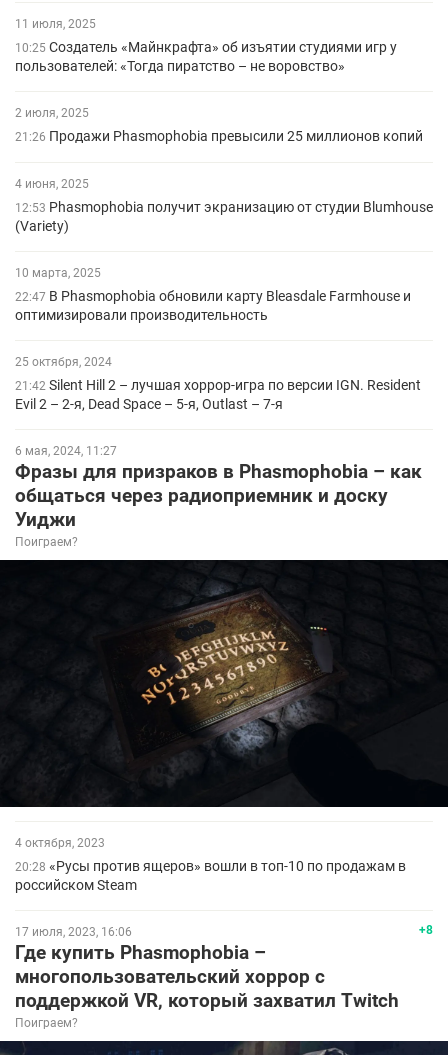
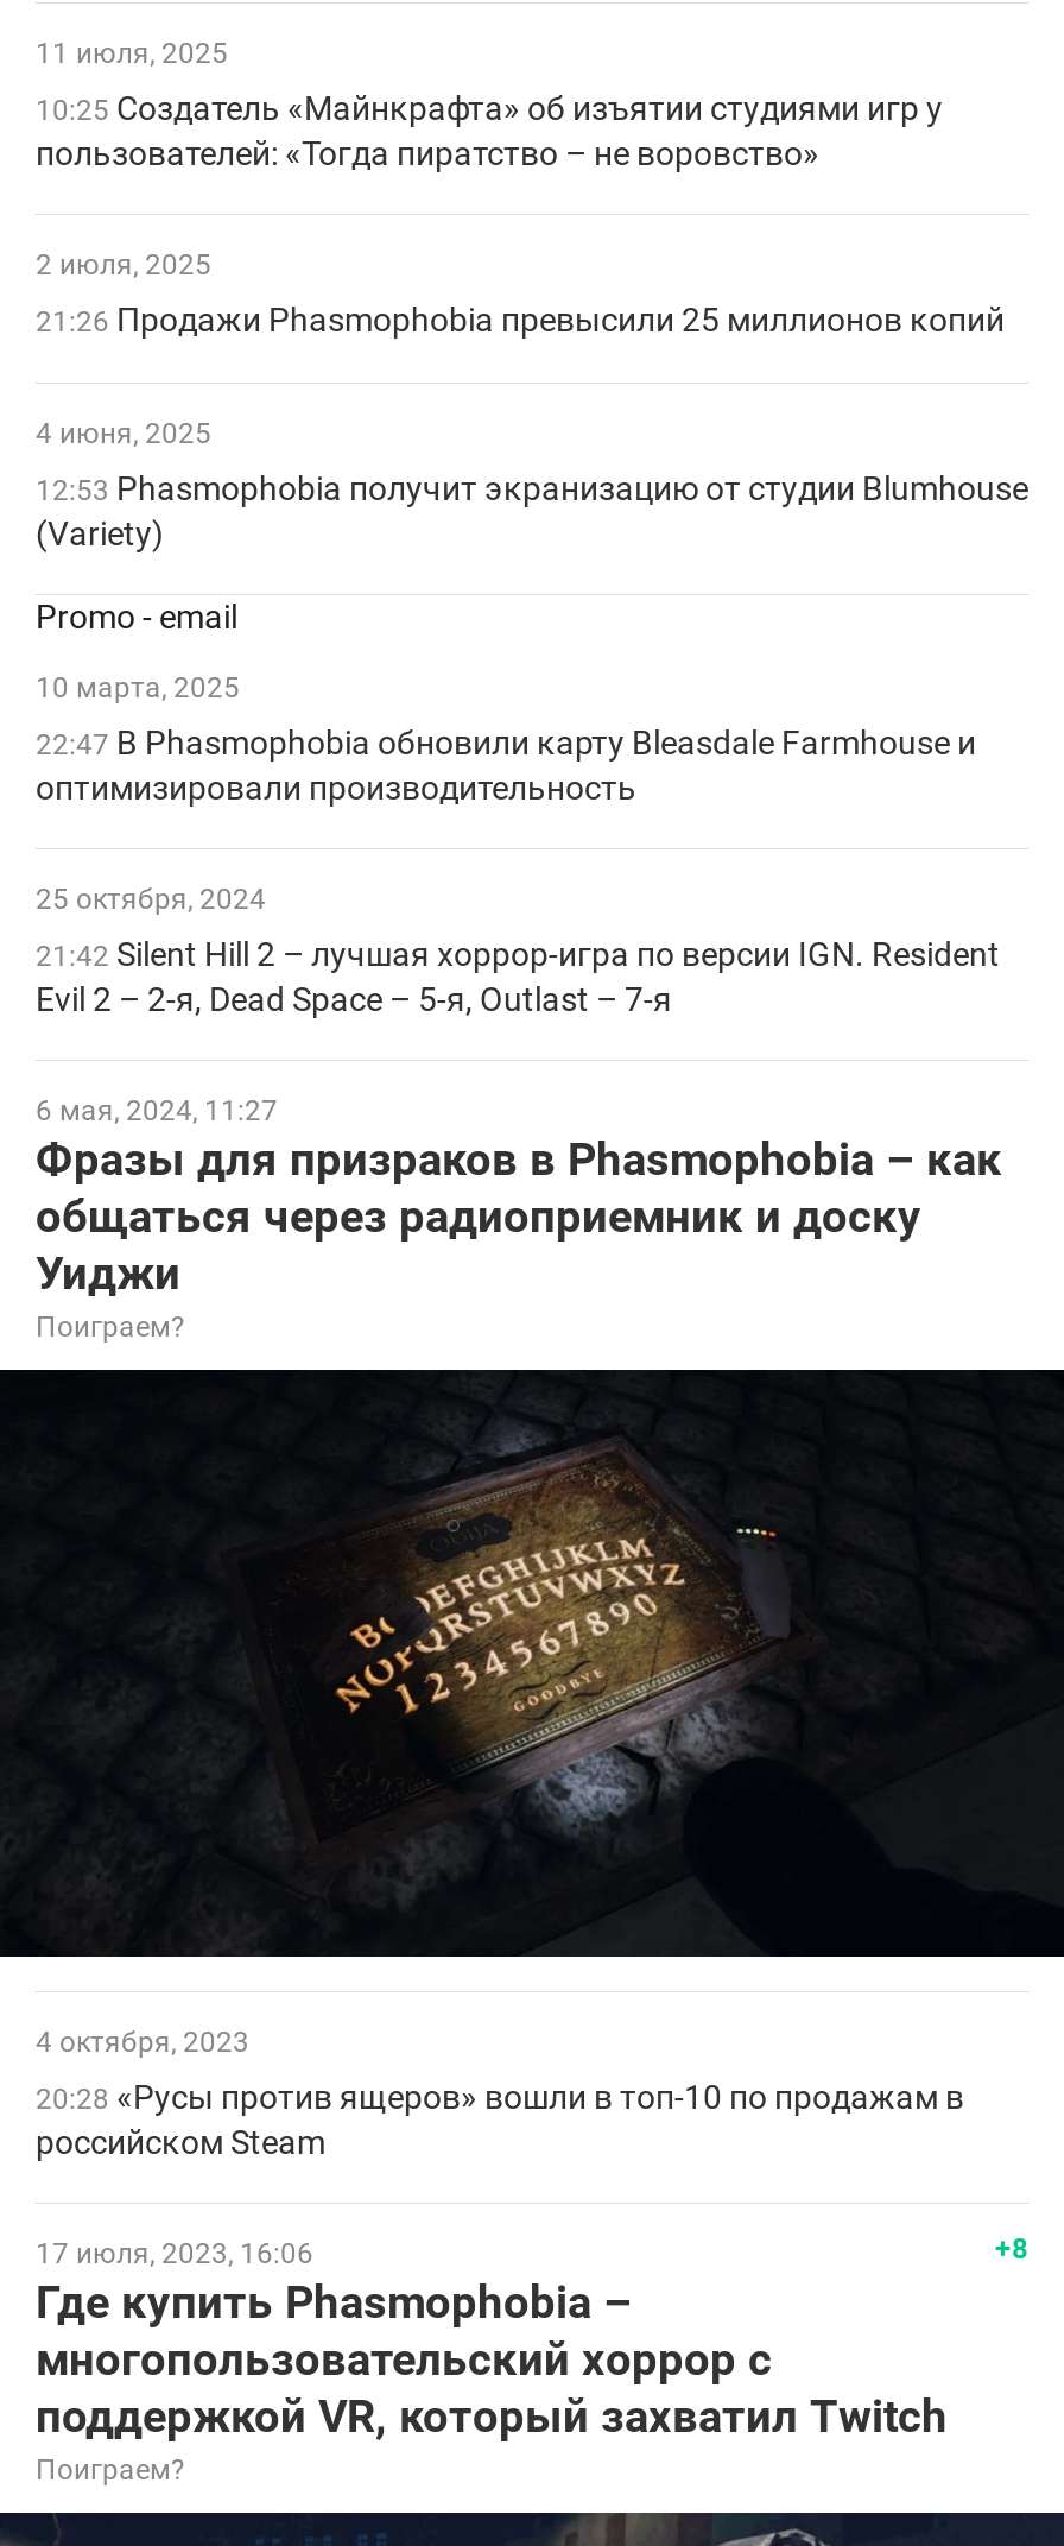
+ Promo - email
